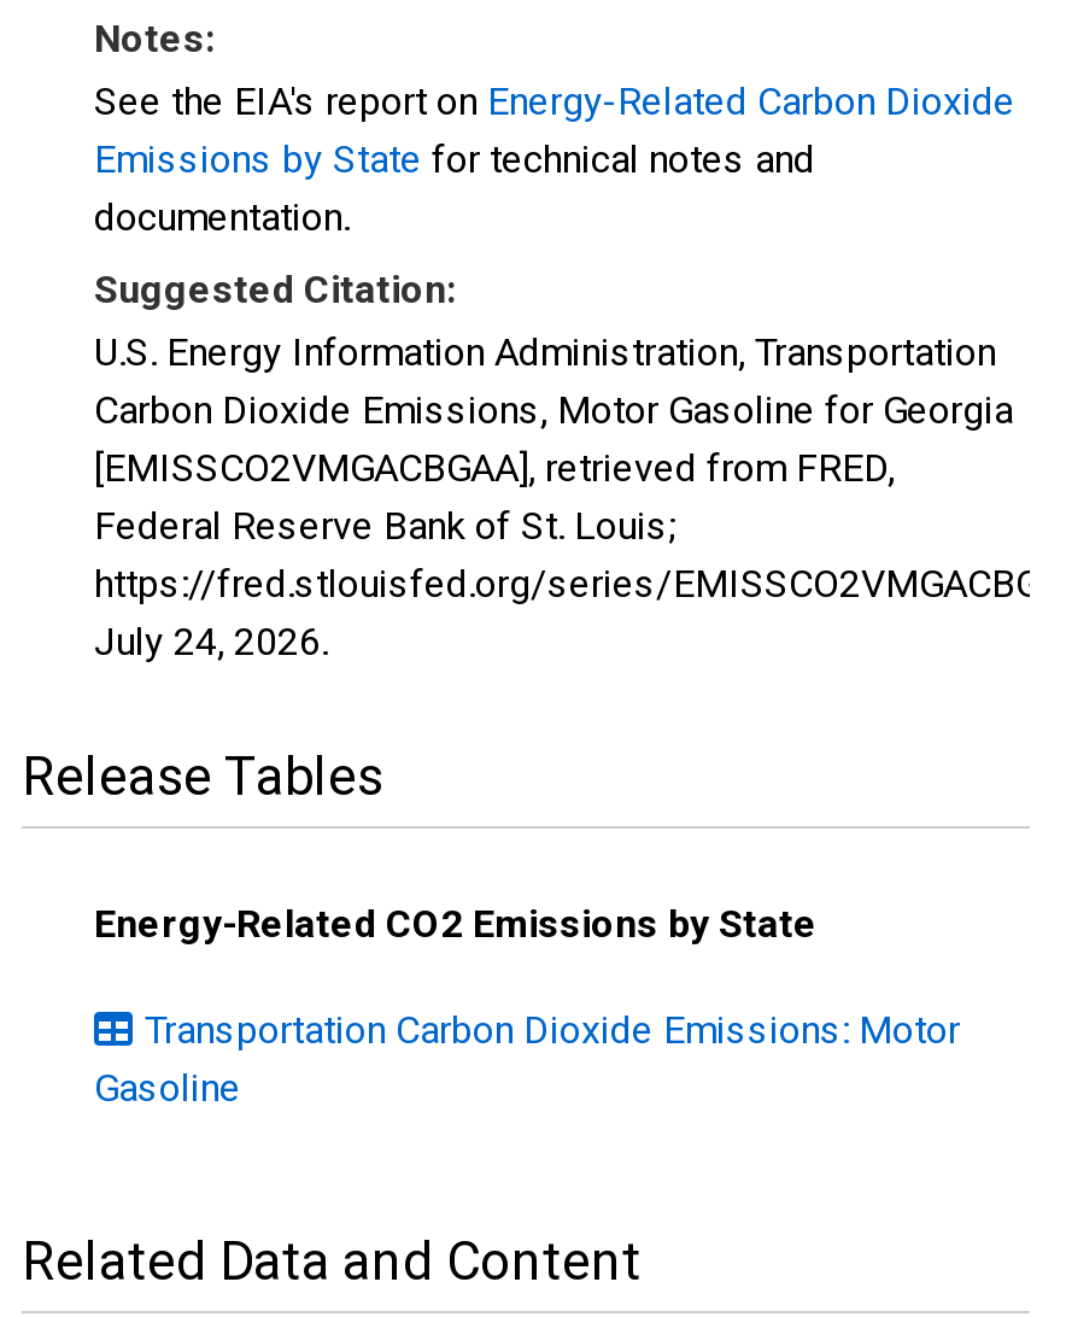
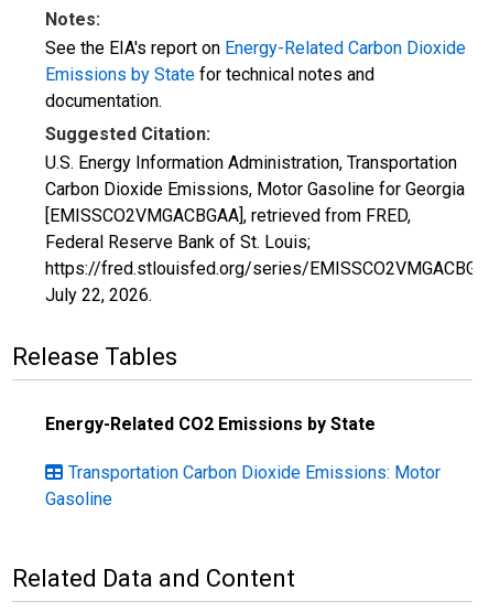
- July 24, 2026.
+ July 22, 2026.
